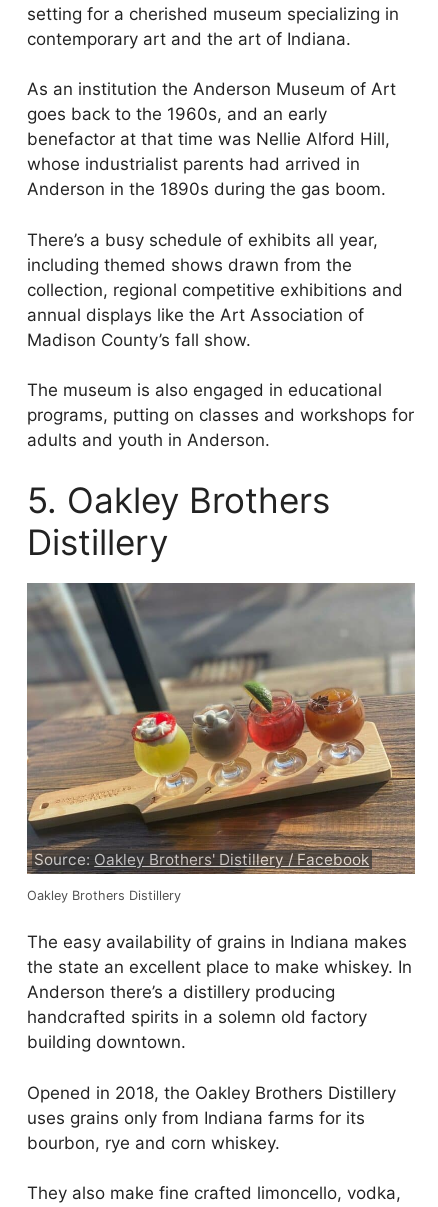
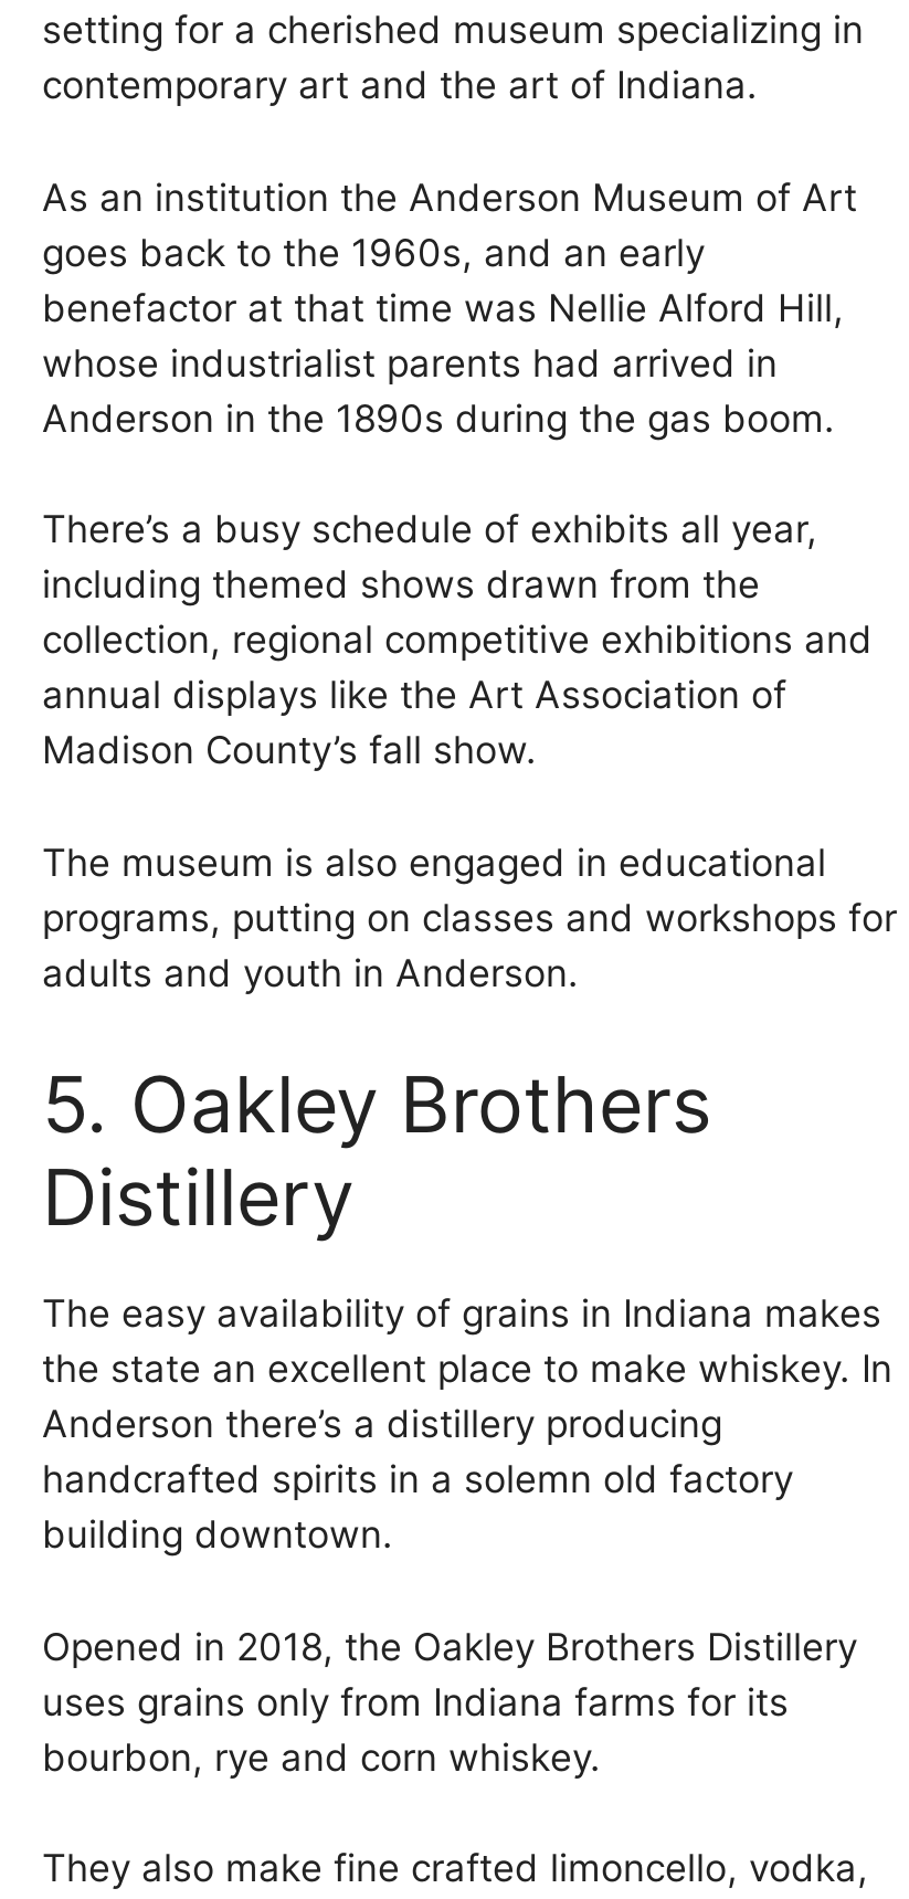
- [image]
- Source: Oakley Brothers' Distillery / Facebook
- Oakley Brothers Distillery
